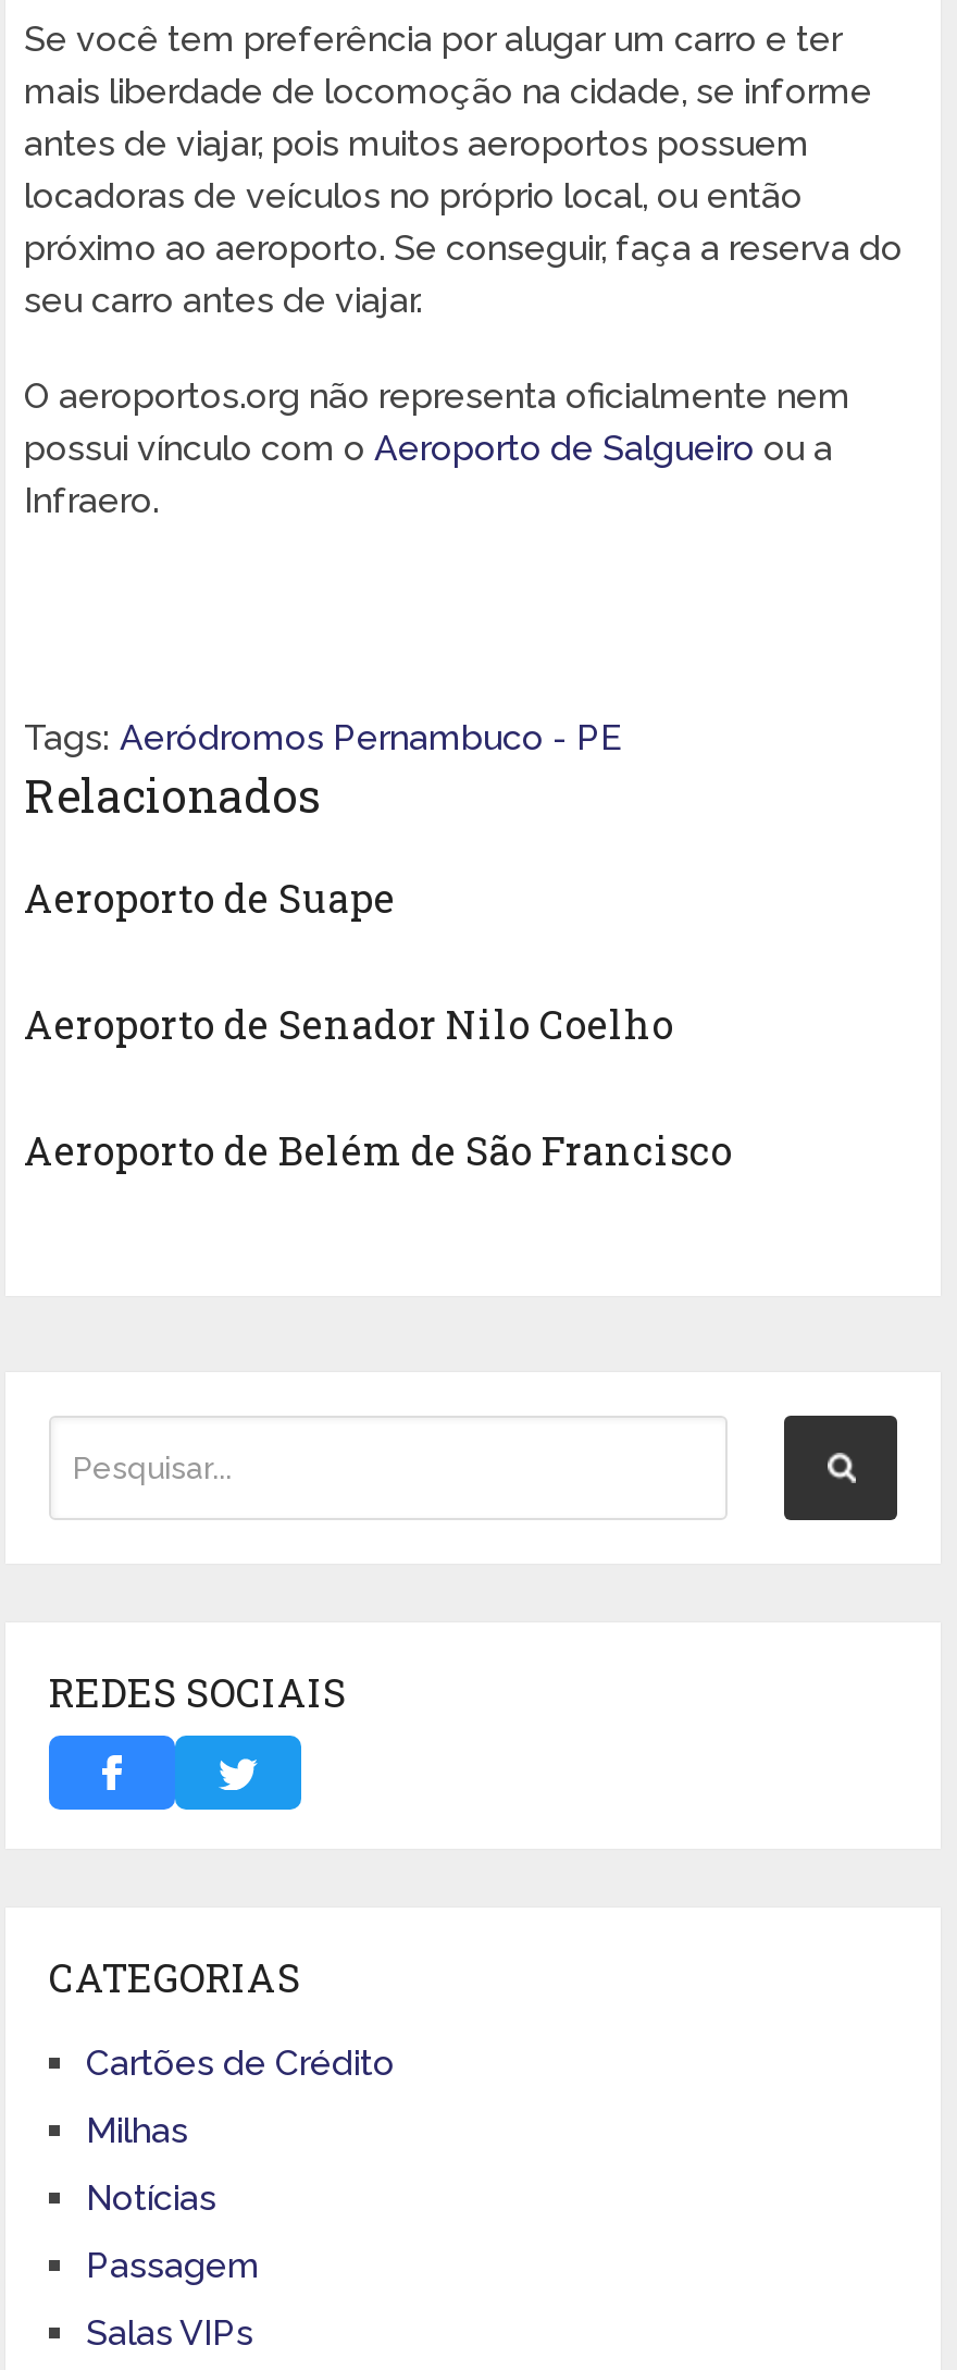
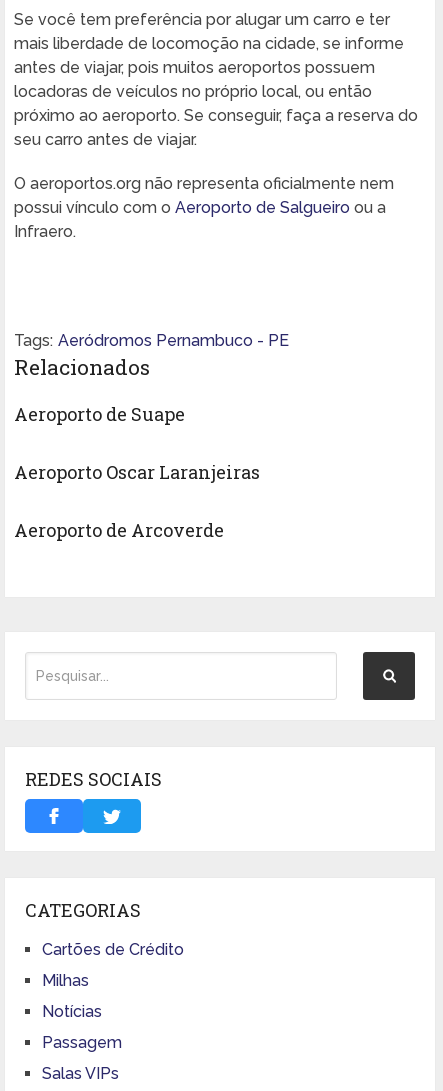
- Aeroporto de Senador Nilo Coelho
+ Aeroporto Oscar Laranjeiras

- Aeroporto de Belém de São Francisco
+ Aeroporto de Arcoverde
